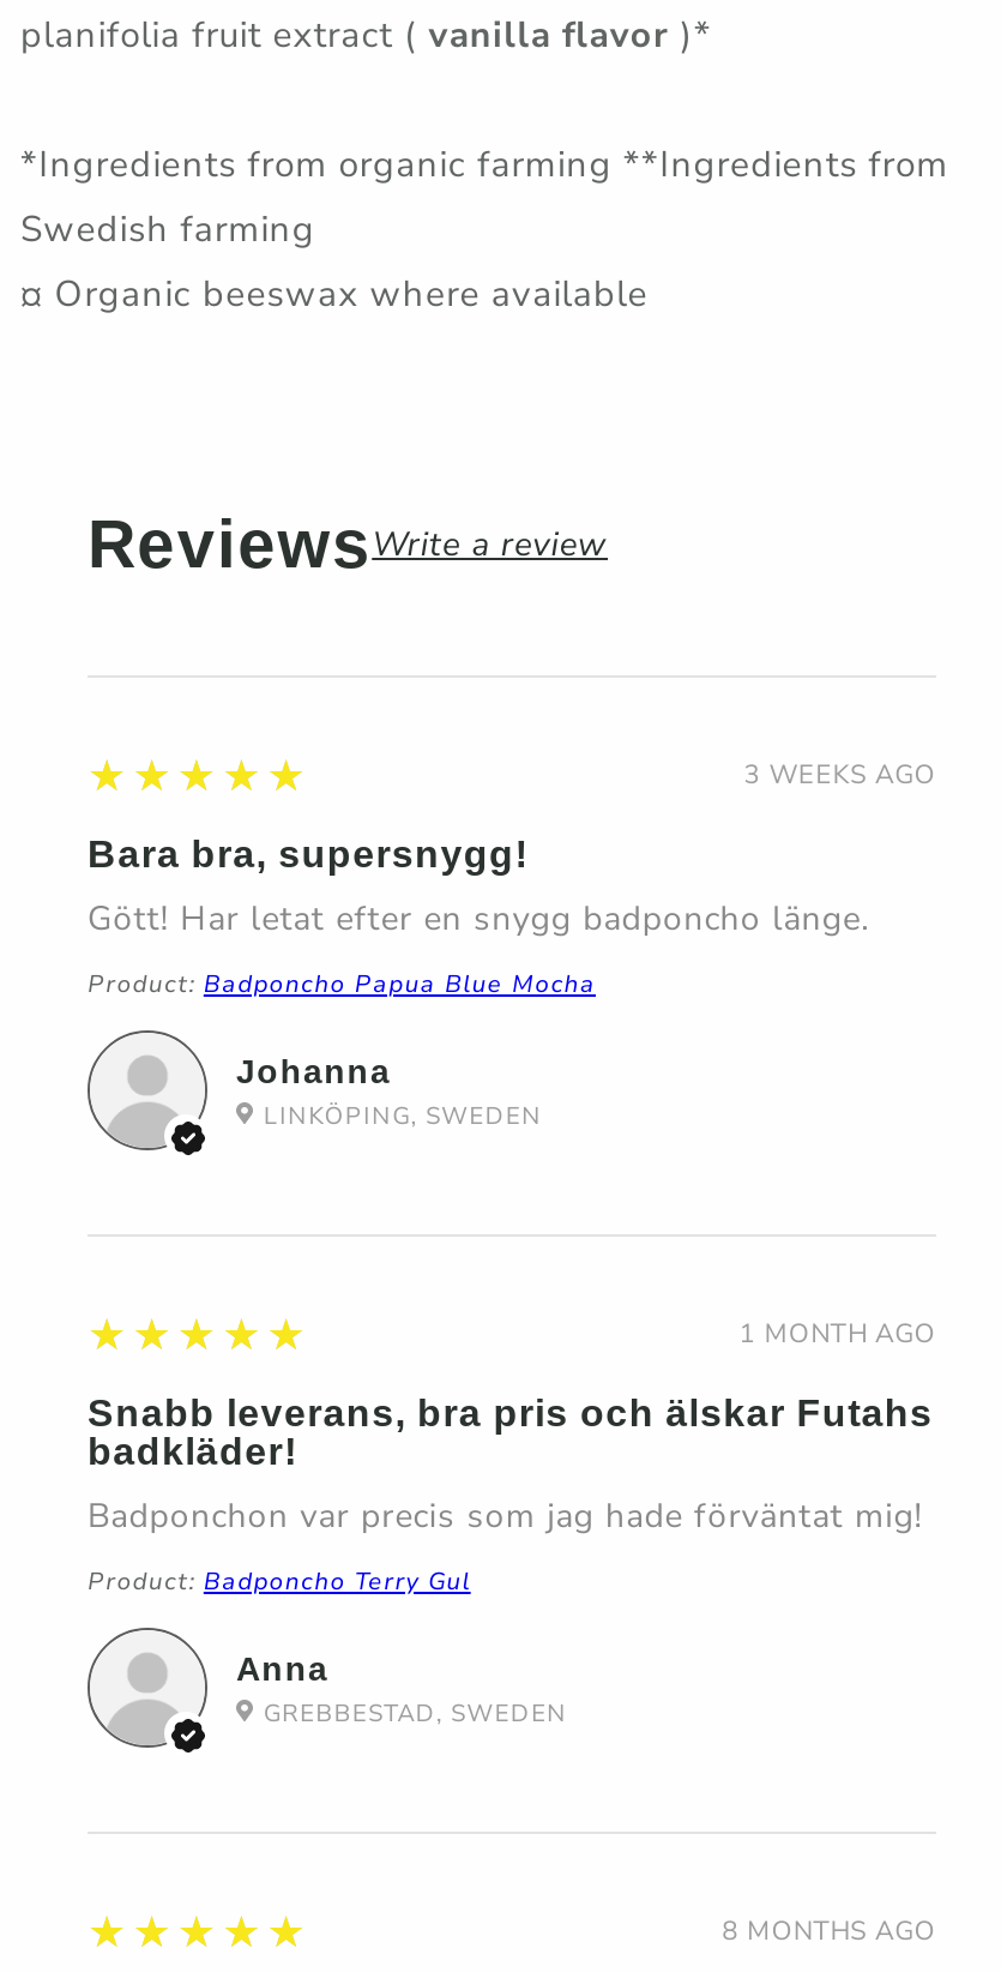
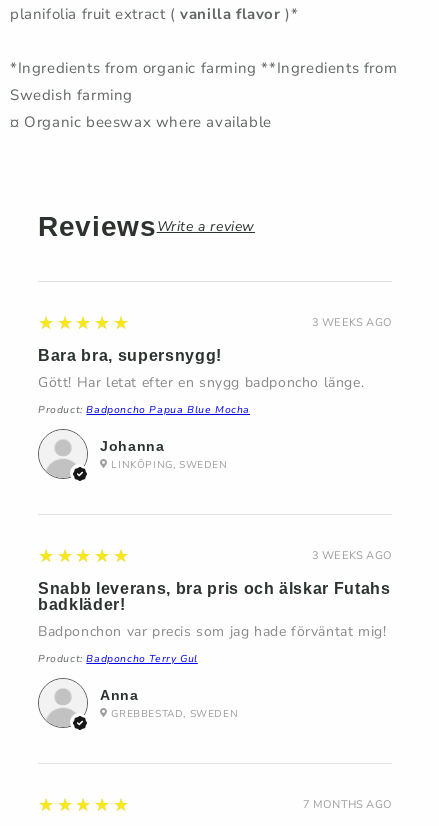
- 1 MONTH AGO
+ 3 WEEKS AGO

- 8 MONTHS AGO
+ 7 MONTHS AGO
